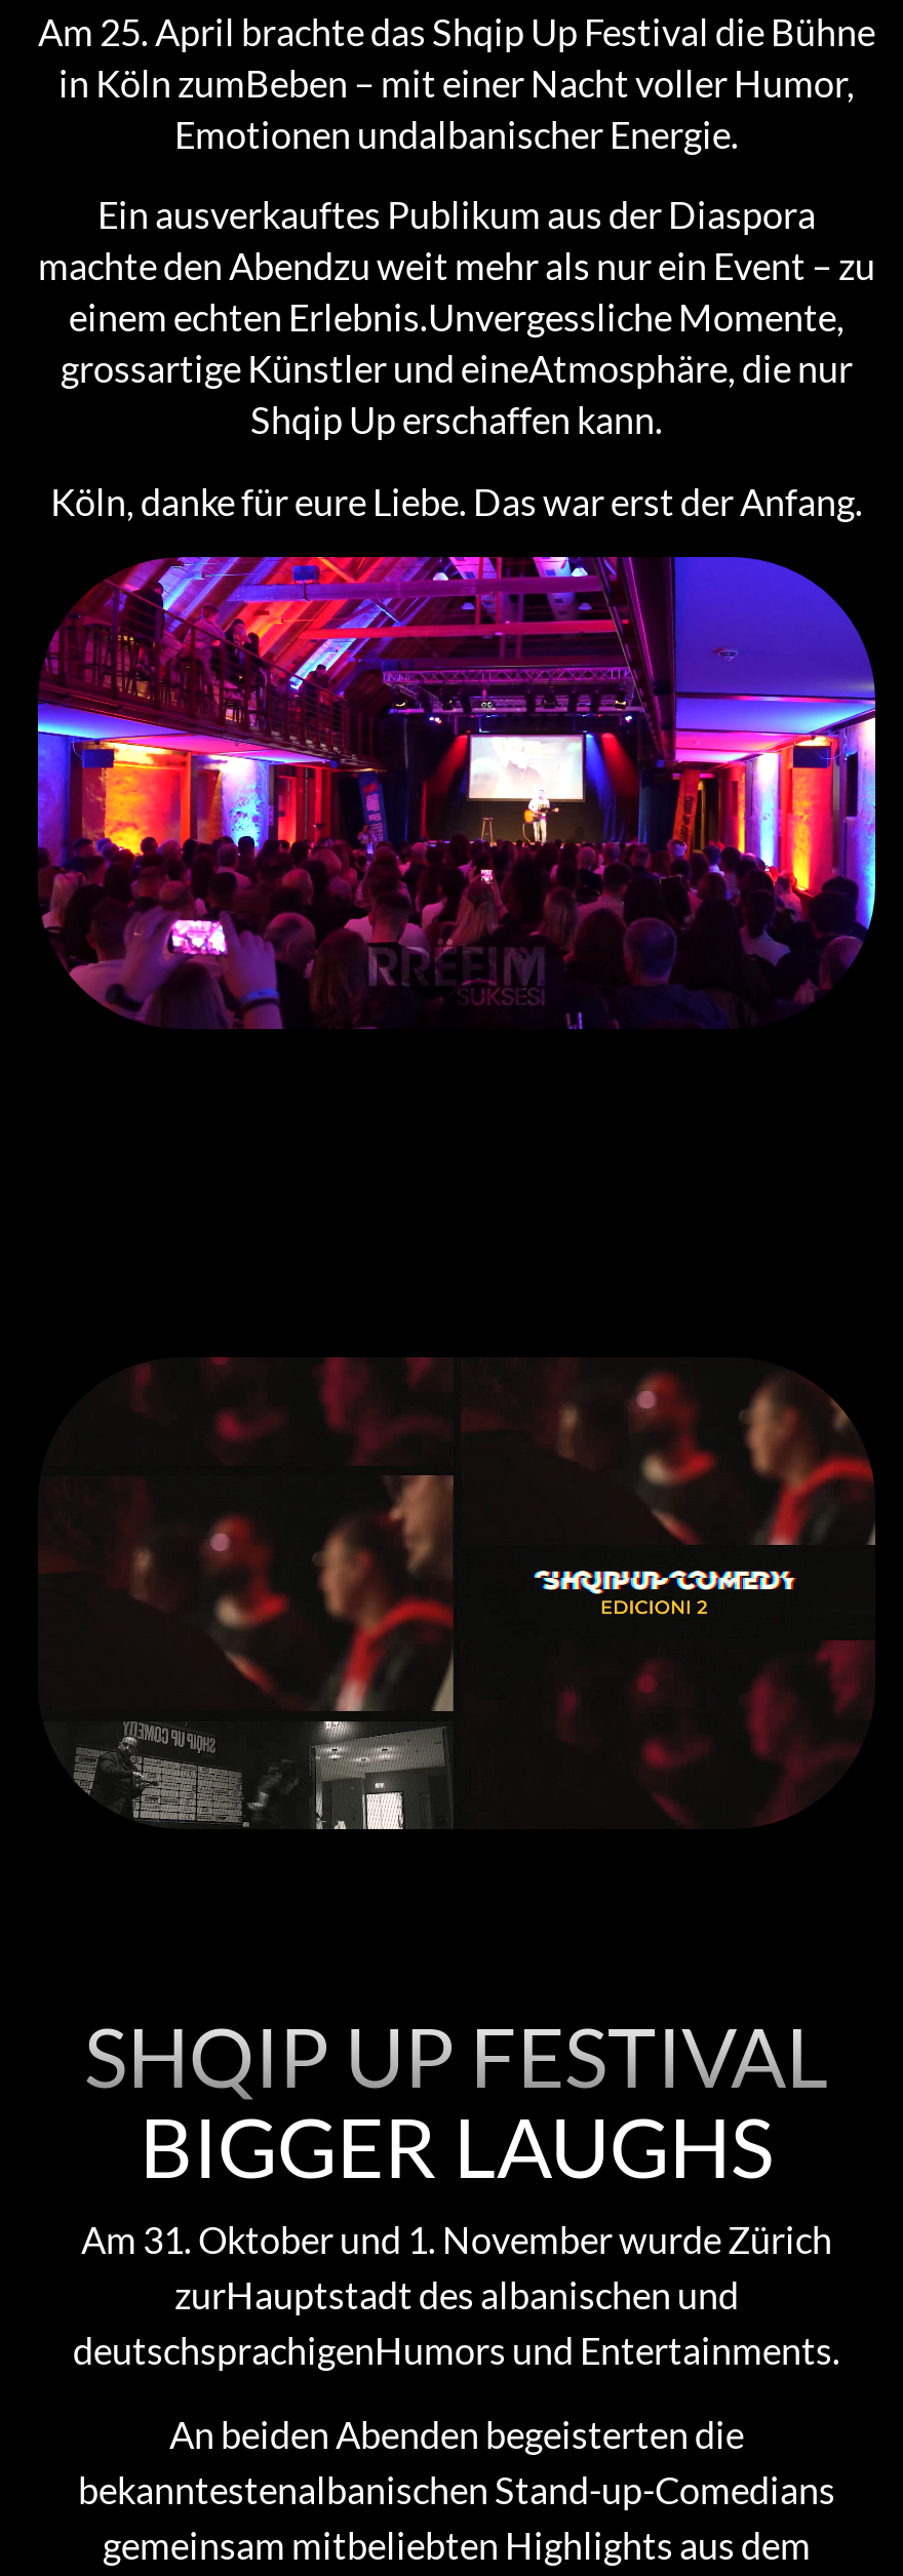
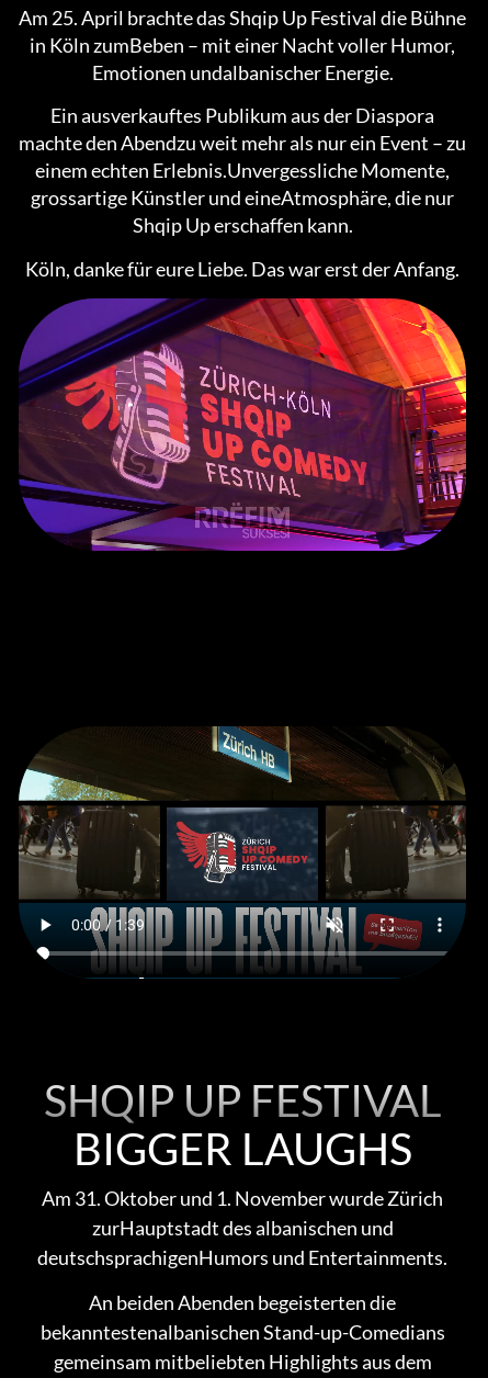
- [image]
+ [image]

- [image]
+ [image]
